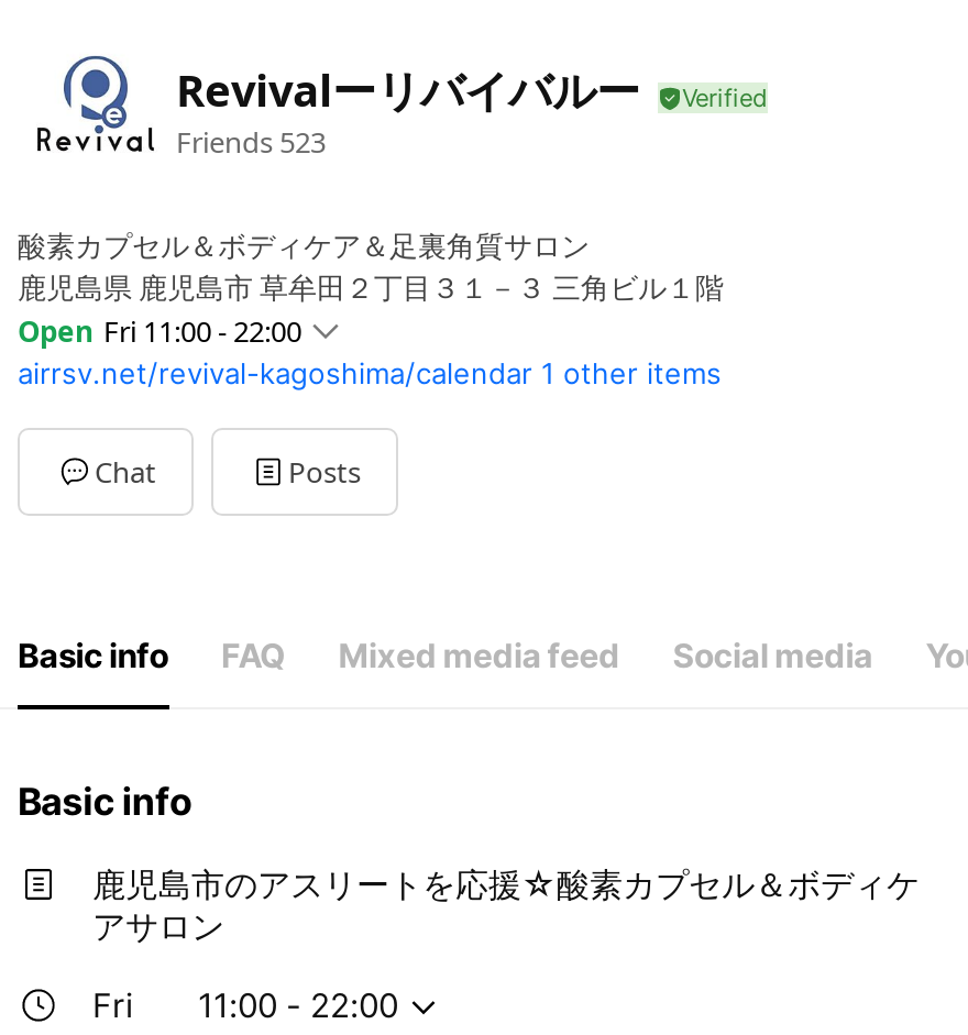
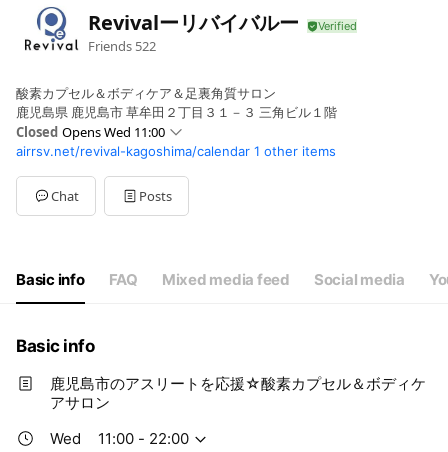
- Friends 523
+ Friends 522

- Open Fri 11:00 - 22:00
+ Closed Opens Wed 11:00

- Fri
+ Wed
